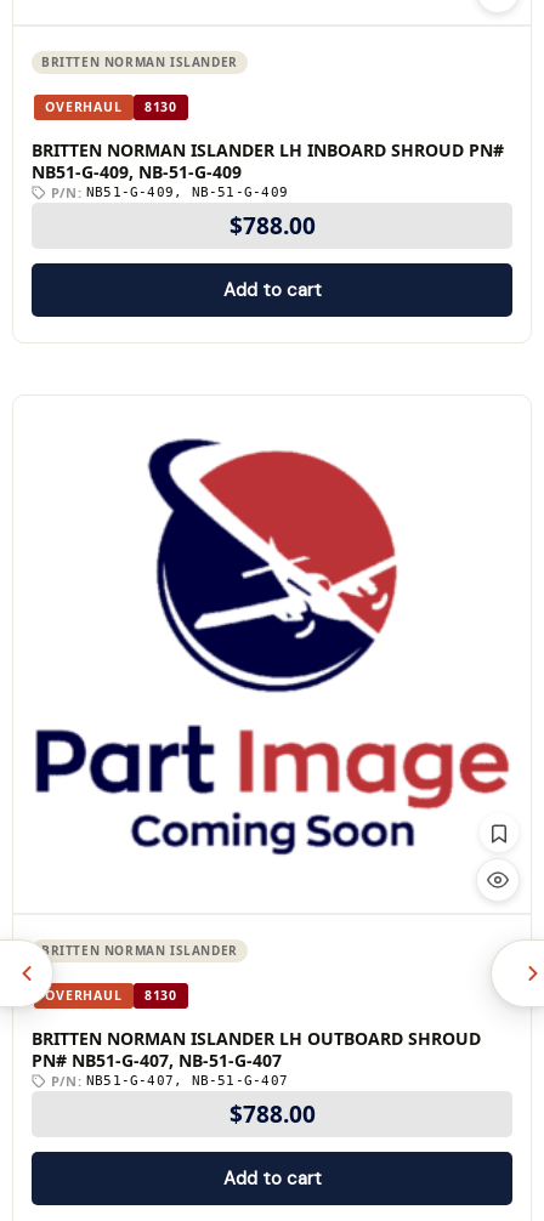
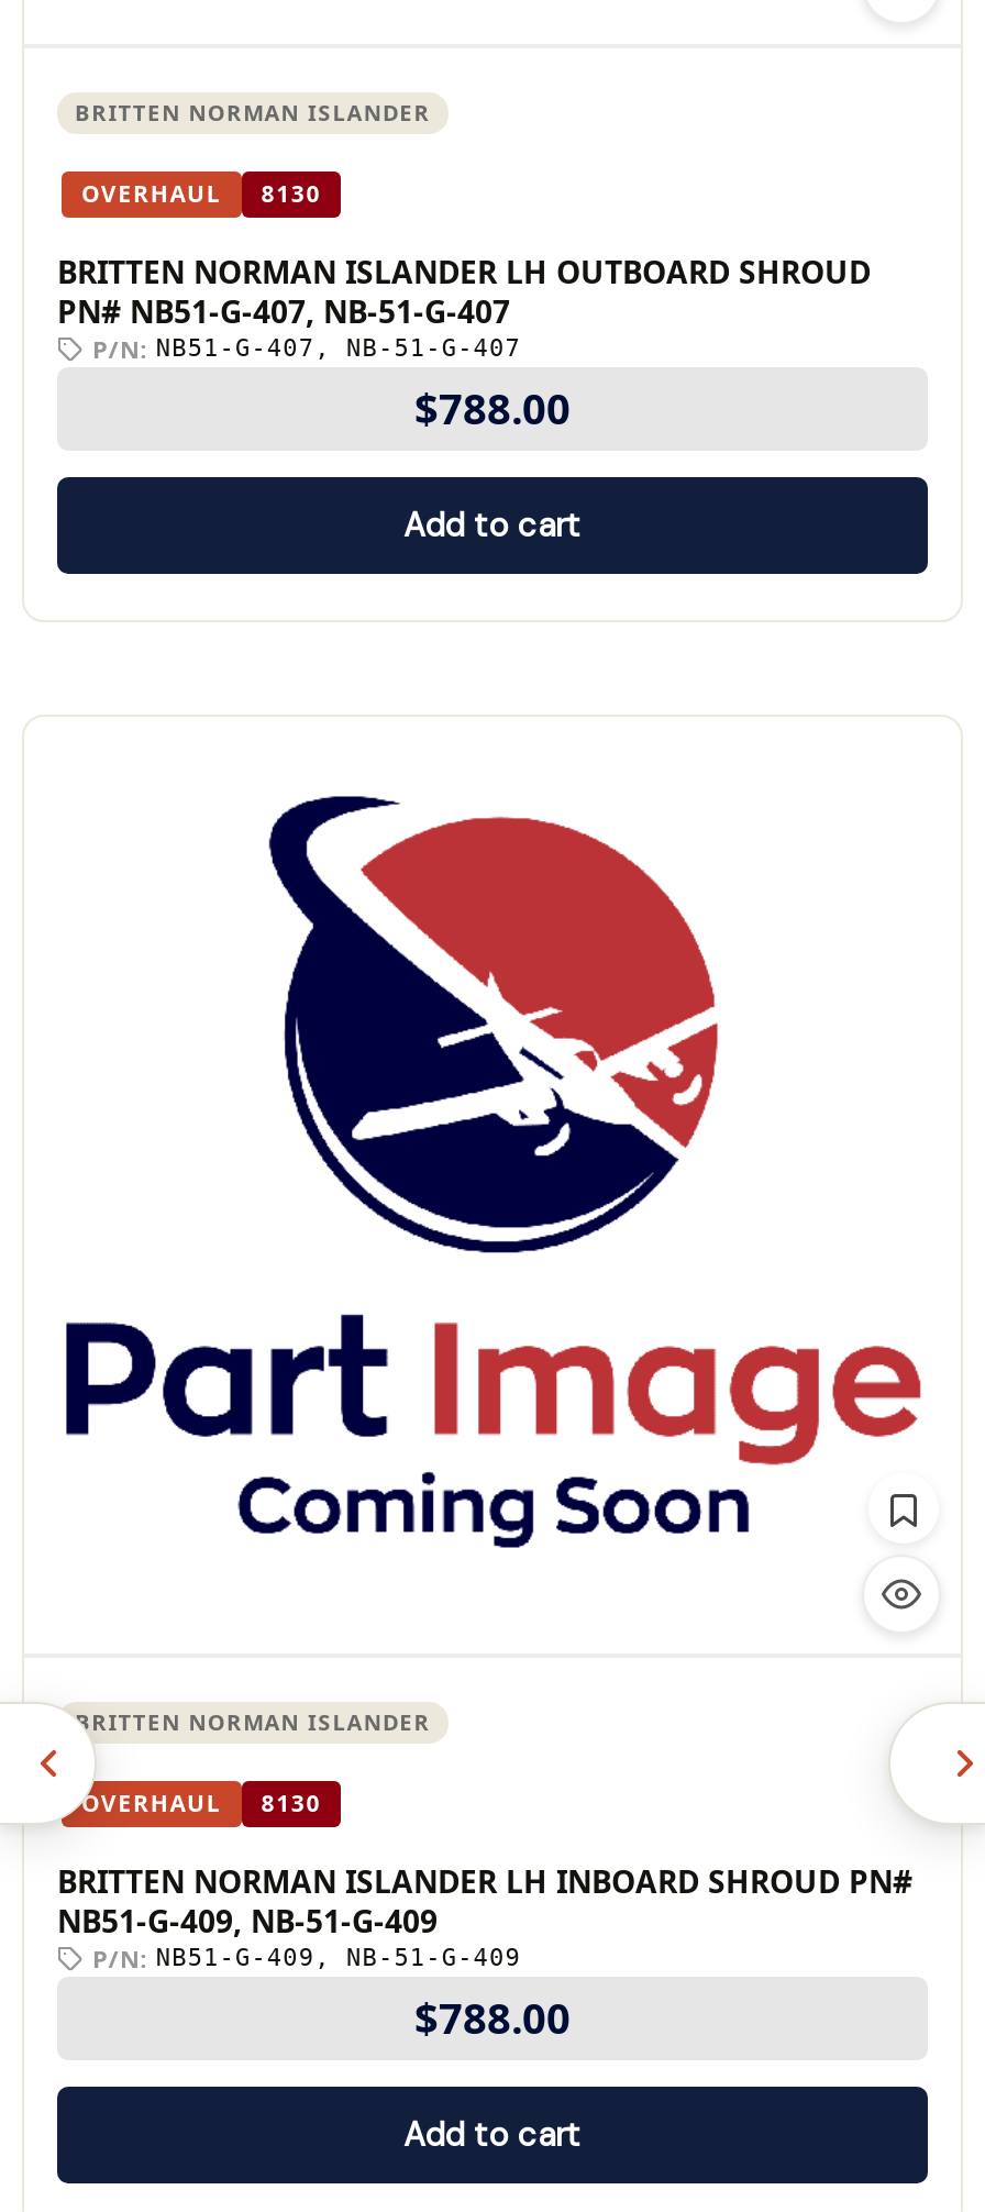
moved down: BRITTEN NORMAN ISLANDER LH INBOARD SHROUD PN# | NB51-G-409, NB-51-G-409 | P/N: NB51-G-409, NB-51-G-409

moved up: BRITTEN NORMAN ISLANDER LH OUTBOARD SHROUD | PN# NB51-G-407, NB-51-G-407 | P/N: NB51-G-407, NB-51-G-407
